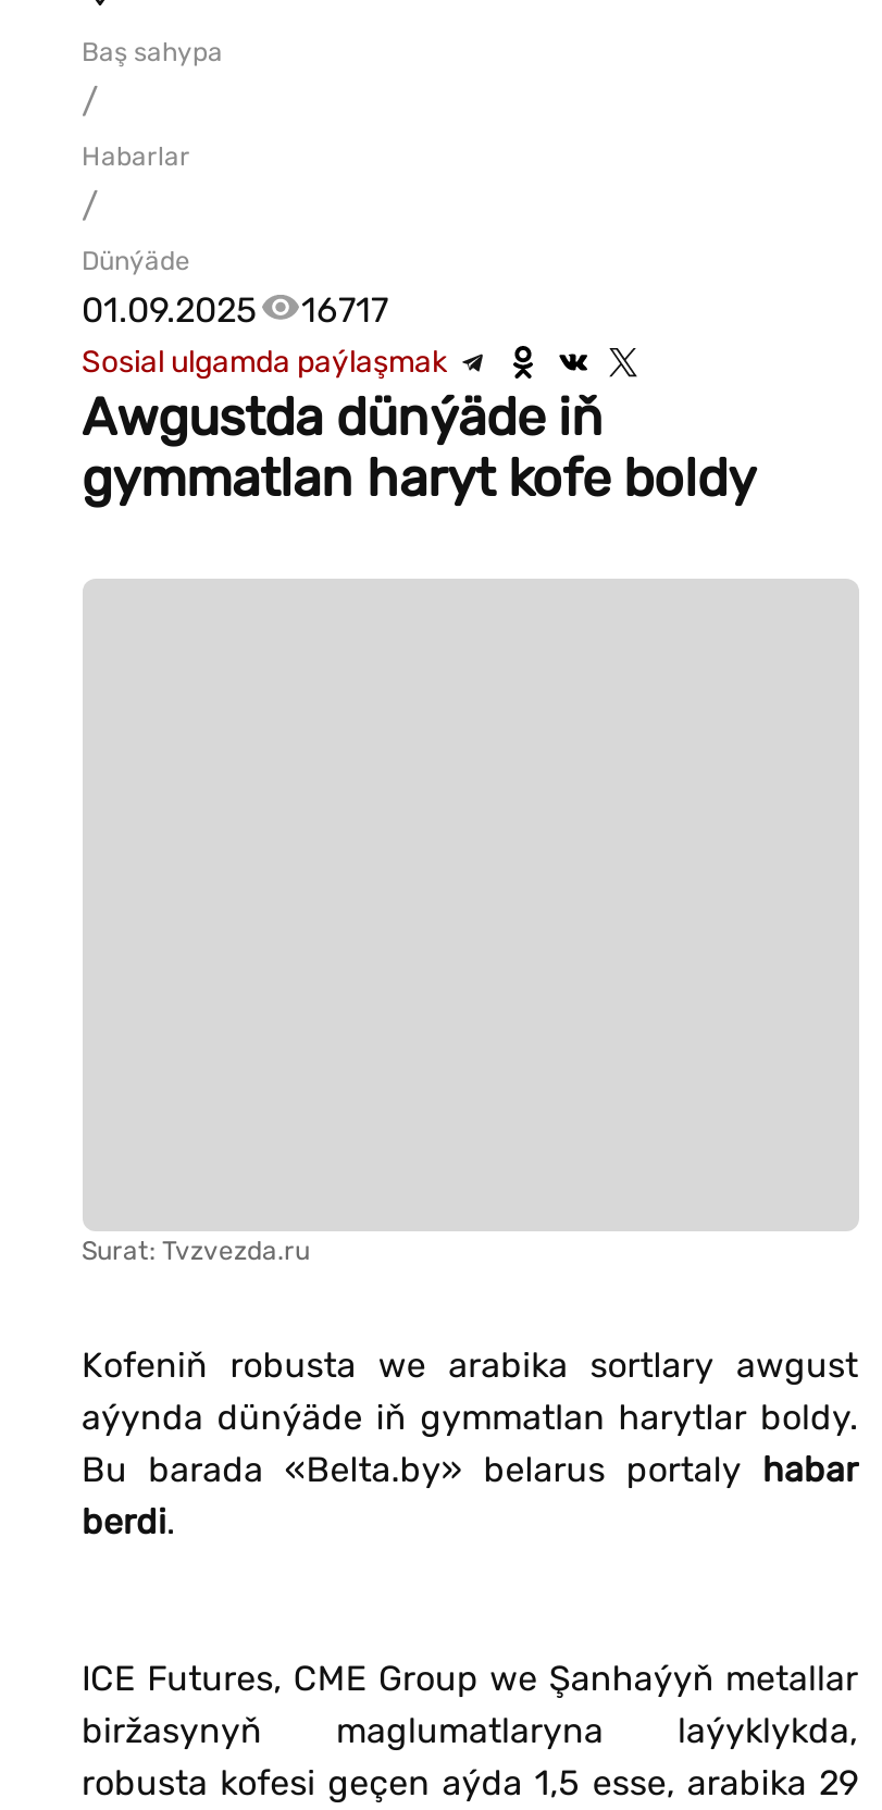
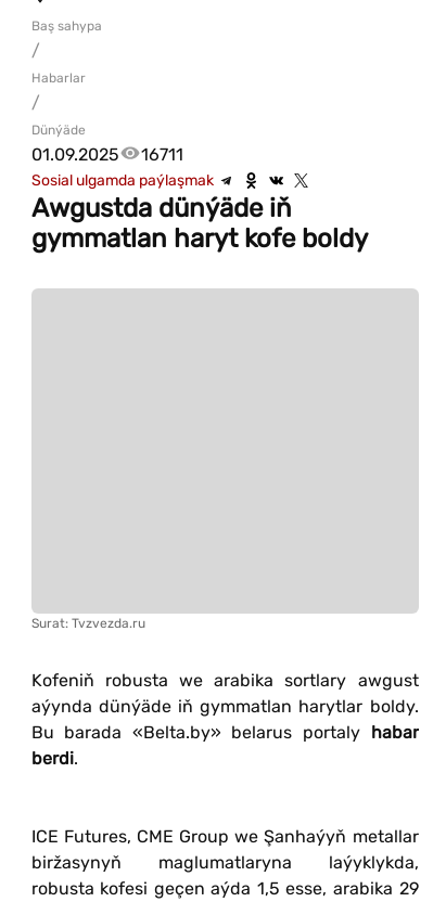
- 01.09.2025 16717
+ 01.09.2025 16711
